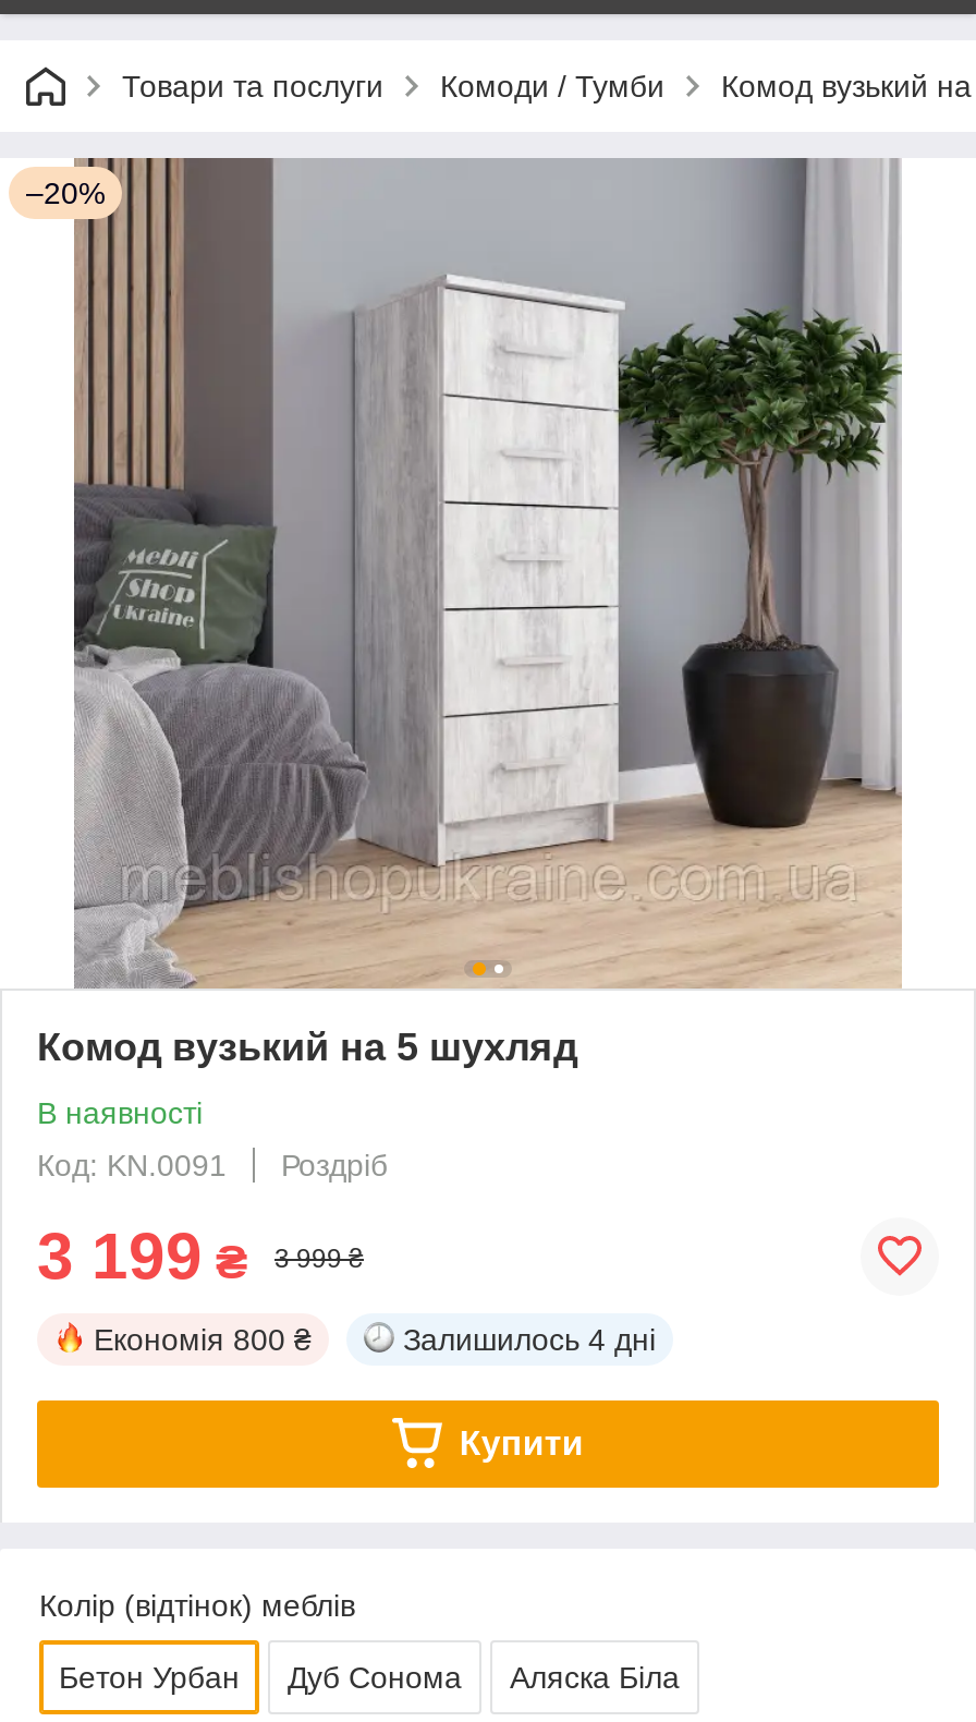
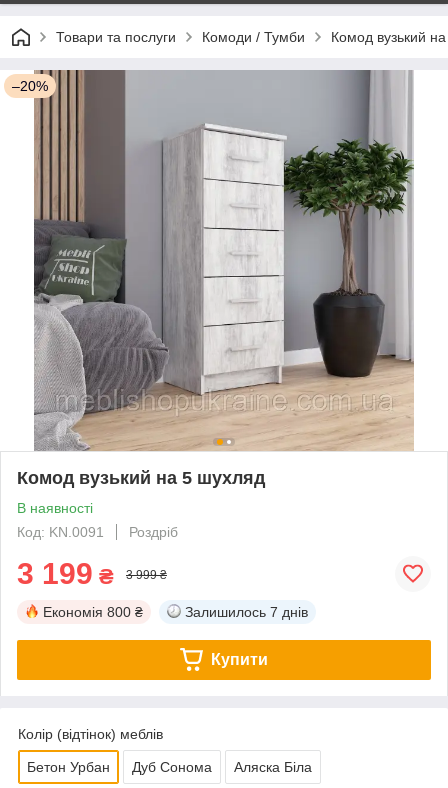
- Залишилось 4 дні
+ Залишилось 7 днів
